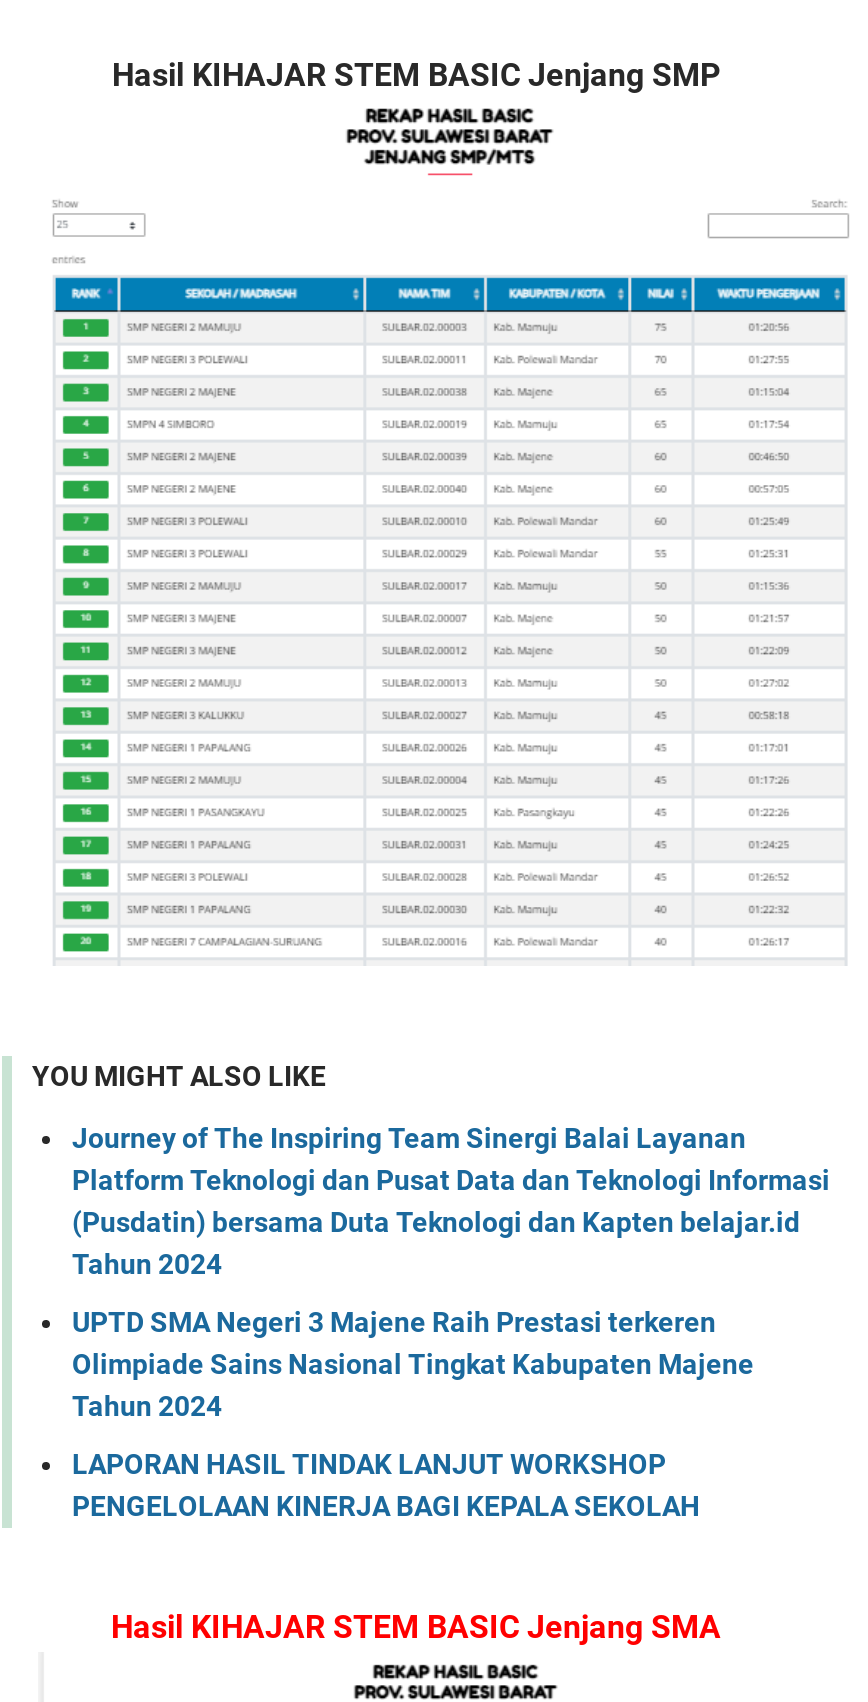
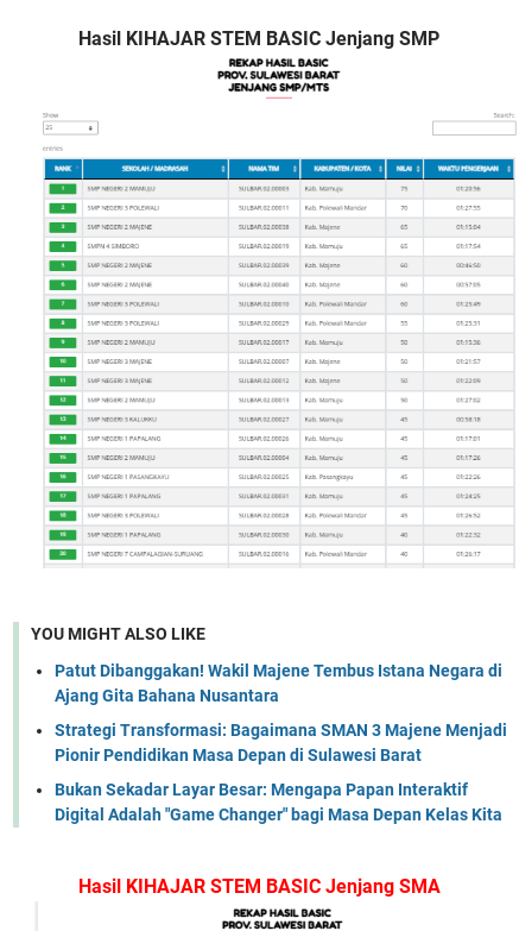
- Journey of The Inspiring Team Sinergi Balai Layanan
- Platform Teknologi dan Pusat Data dan Teknologi Informasi
- (Pusdatin) bersama Duta Teknologi dan Kapten belajar.id
- Tahun 2024
+ Patut Dibanggakan! Wakil Majene Tembus Istana Negara di
+ Ajang Gita Bahana Nusantara

- UPTD SMA Negeri 3 Majene Raih Prestasi terkeren
- Olimpiade Sains Nasional Tingkat Kabupaten Majene
- Tahun 2024
+ Strategi Transformasi: Bagaimana SMAN 3 Majene Menjadi
+ Pionir Pendidikan Masa Depan di Sulawesi Barat

- LAPORAN HASIL TINDAK LANJUT WORKSHOP
- PENGELOLAAN KINERJA BAGI KEPALA SEKOLAH
+ Bukan Sekadar Layar Besar: Mengapa Papan Interaktif
+ Digital Adalah "Game Changer" bagi Masa Depan Kelas Kita
